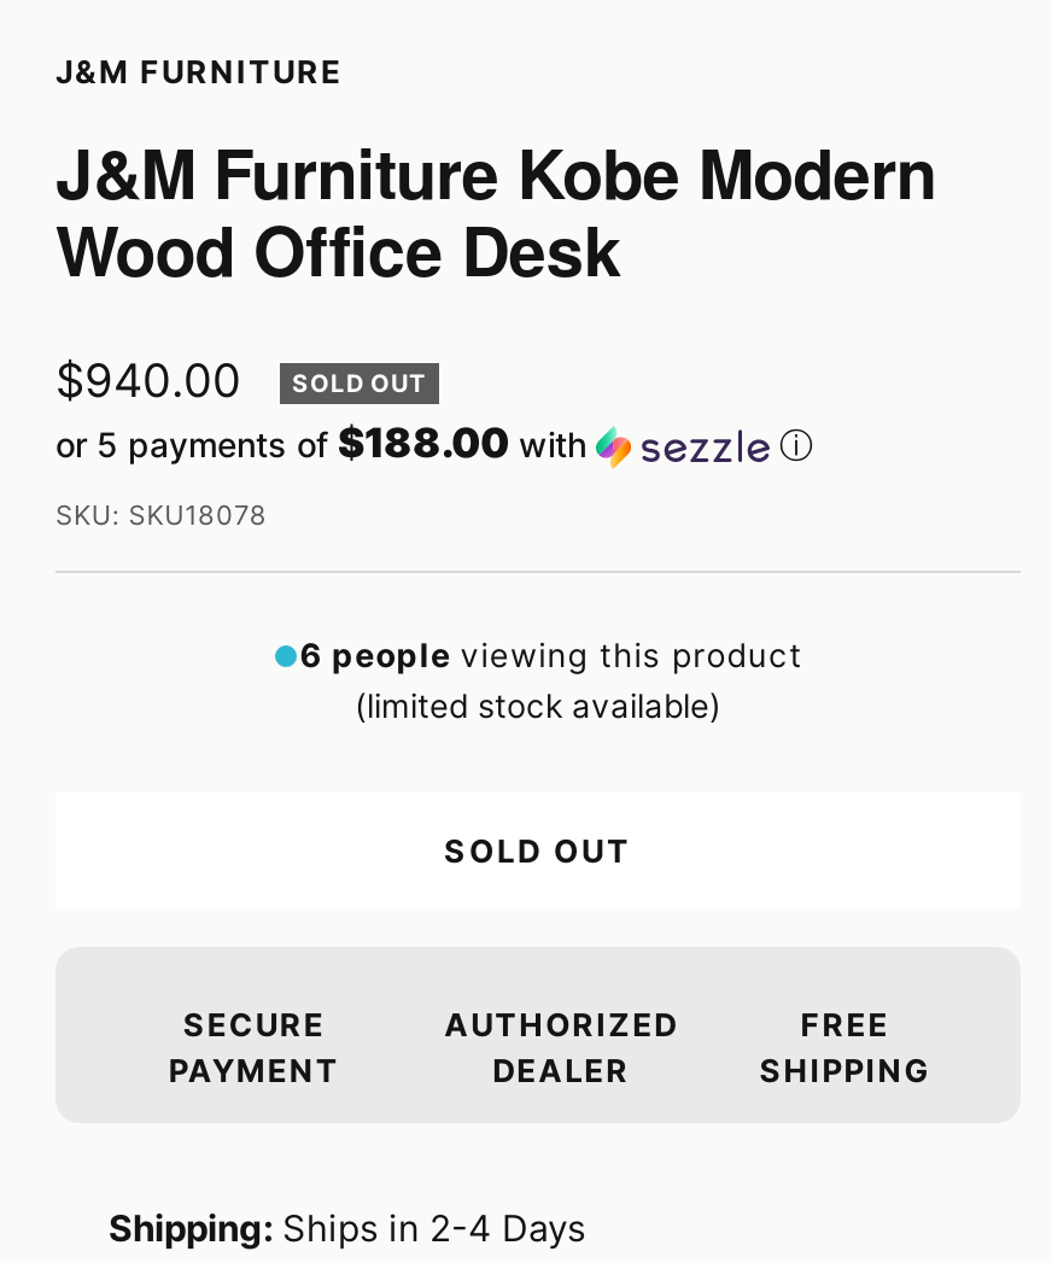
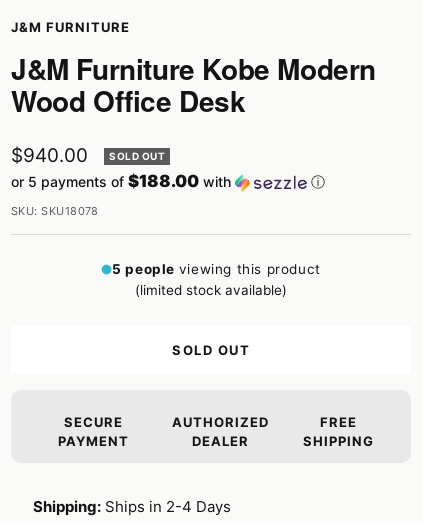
- 6 people viewing this product
+ 5 people viewing this product
